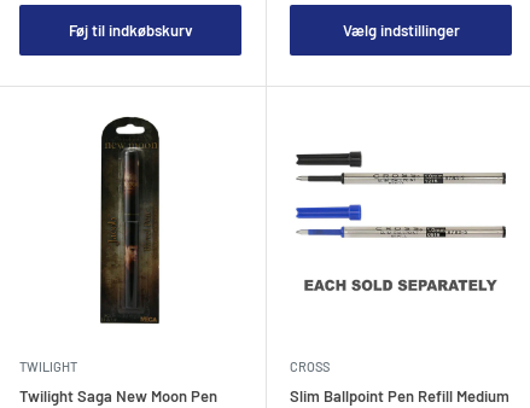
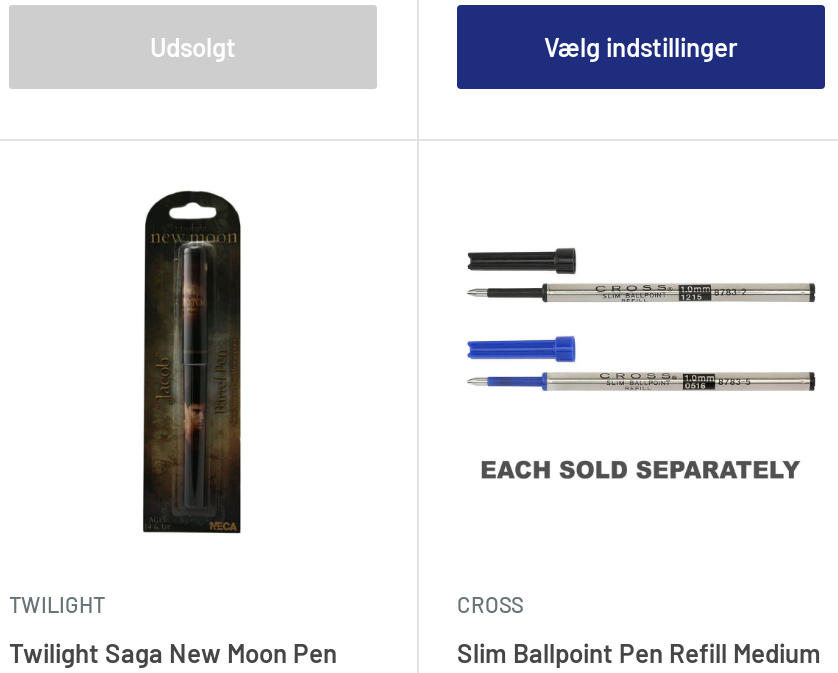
- Føj til indkøbskurv
+ Udsolgt
